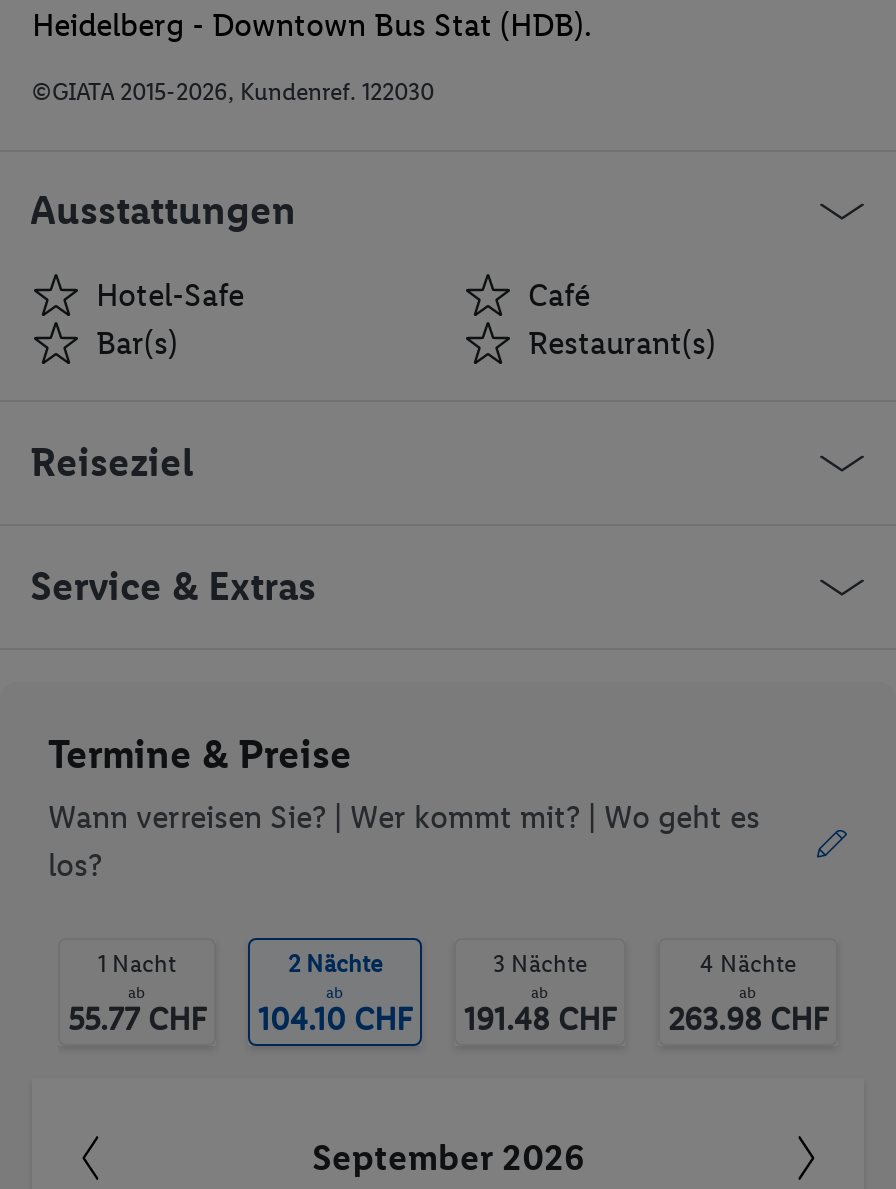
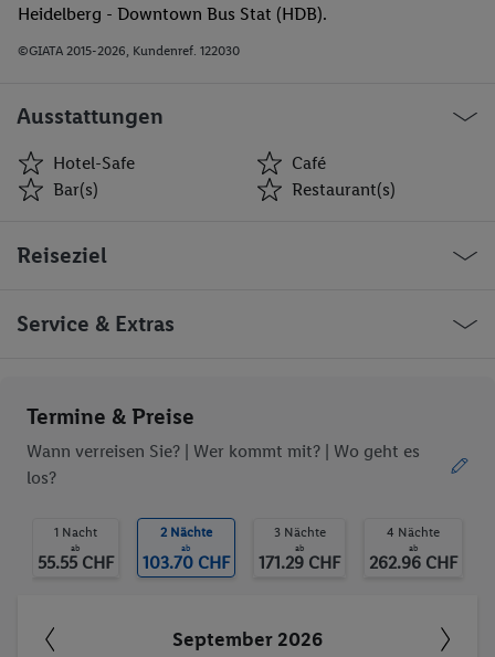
- 55.77 CHF
+ 55.55 CHF

- 104.10 CHF
+ 103.70 CHF

- 191.48 CHF
+ 171.29 CHF

- 263.98 CHF
+ 262.96 CHF
